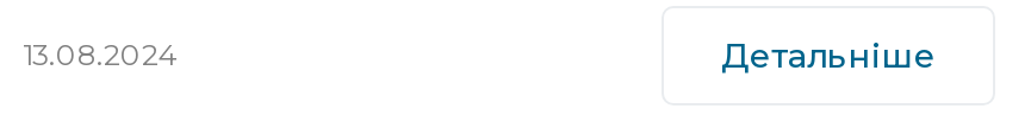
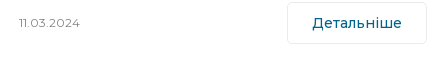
- 13.08.2024
+ 11.03.2024
